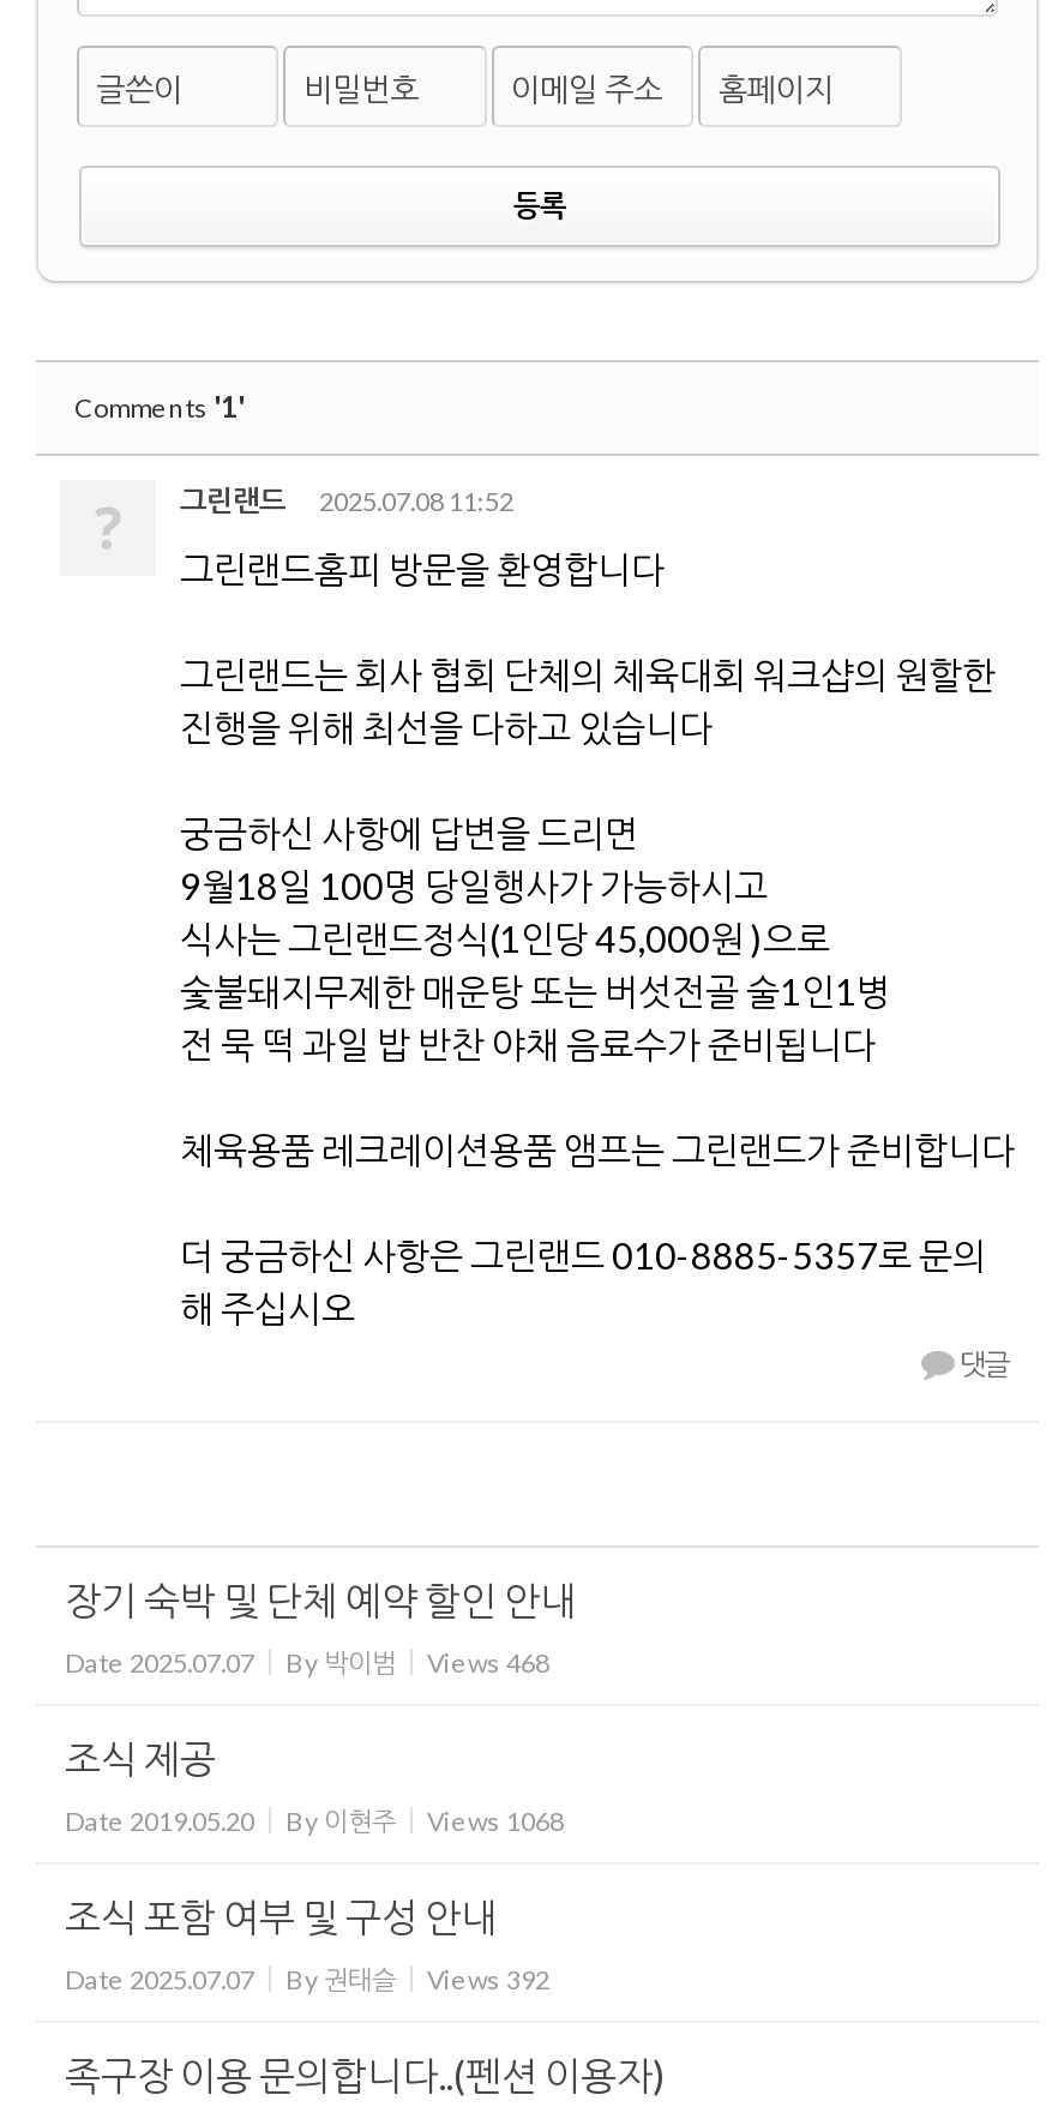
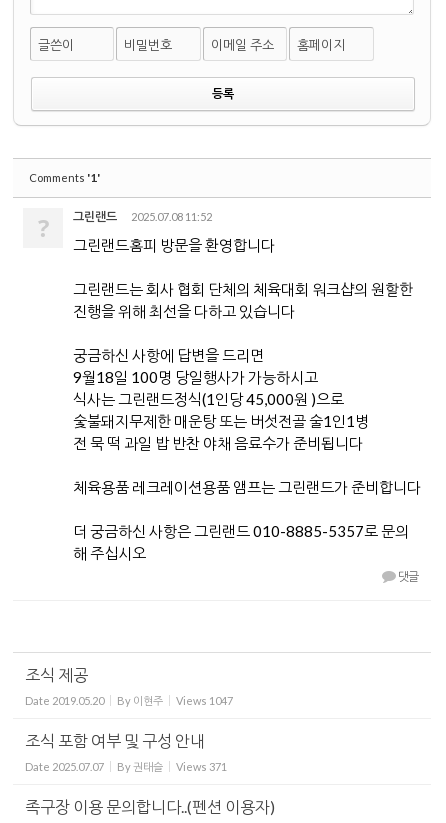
- 장기 숙박 및 단체 예약 할인 안내
- Date 2025.07.07
- By 박이범
- Views 468

- Date 2019.05.20 By 이현주 Views 1068
+ Date 2019.05.20 By 이현주 Views 1047

- Date 2025.07.07 By 권태슬 Views 392
+ Date 2025.07.07 By 권태슬 Views 371
